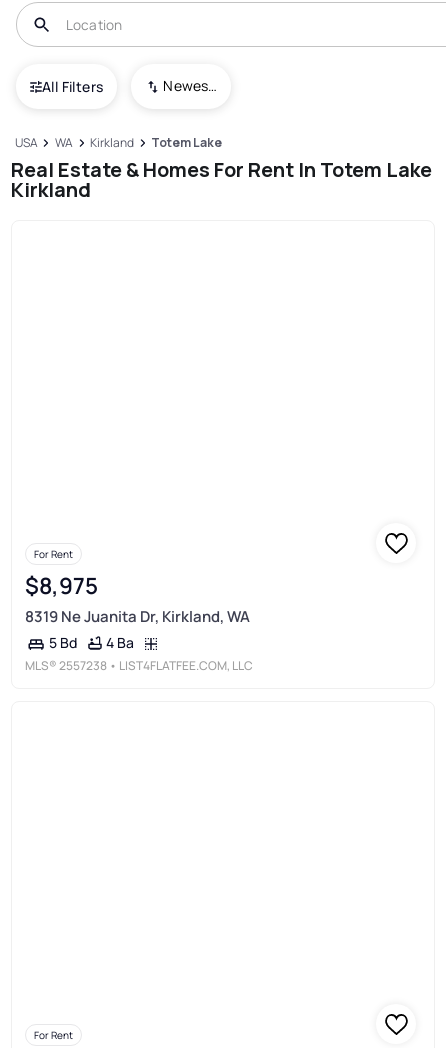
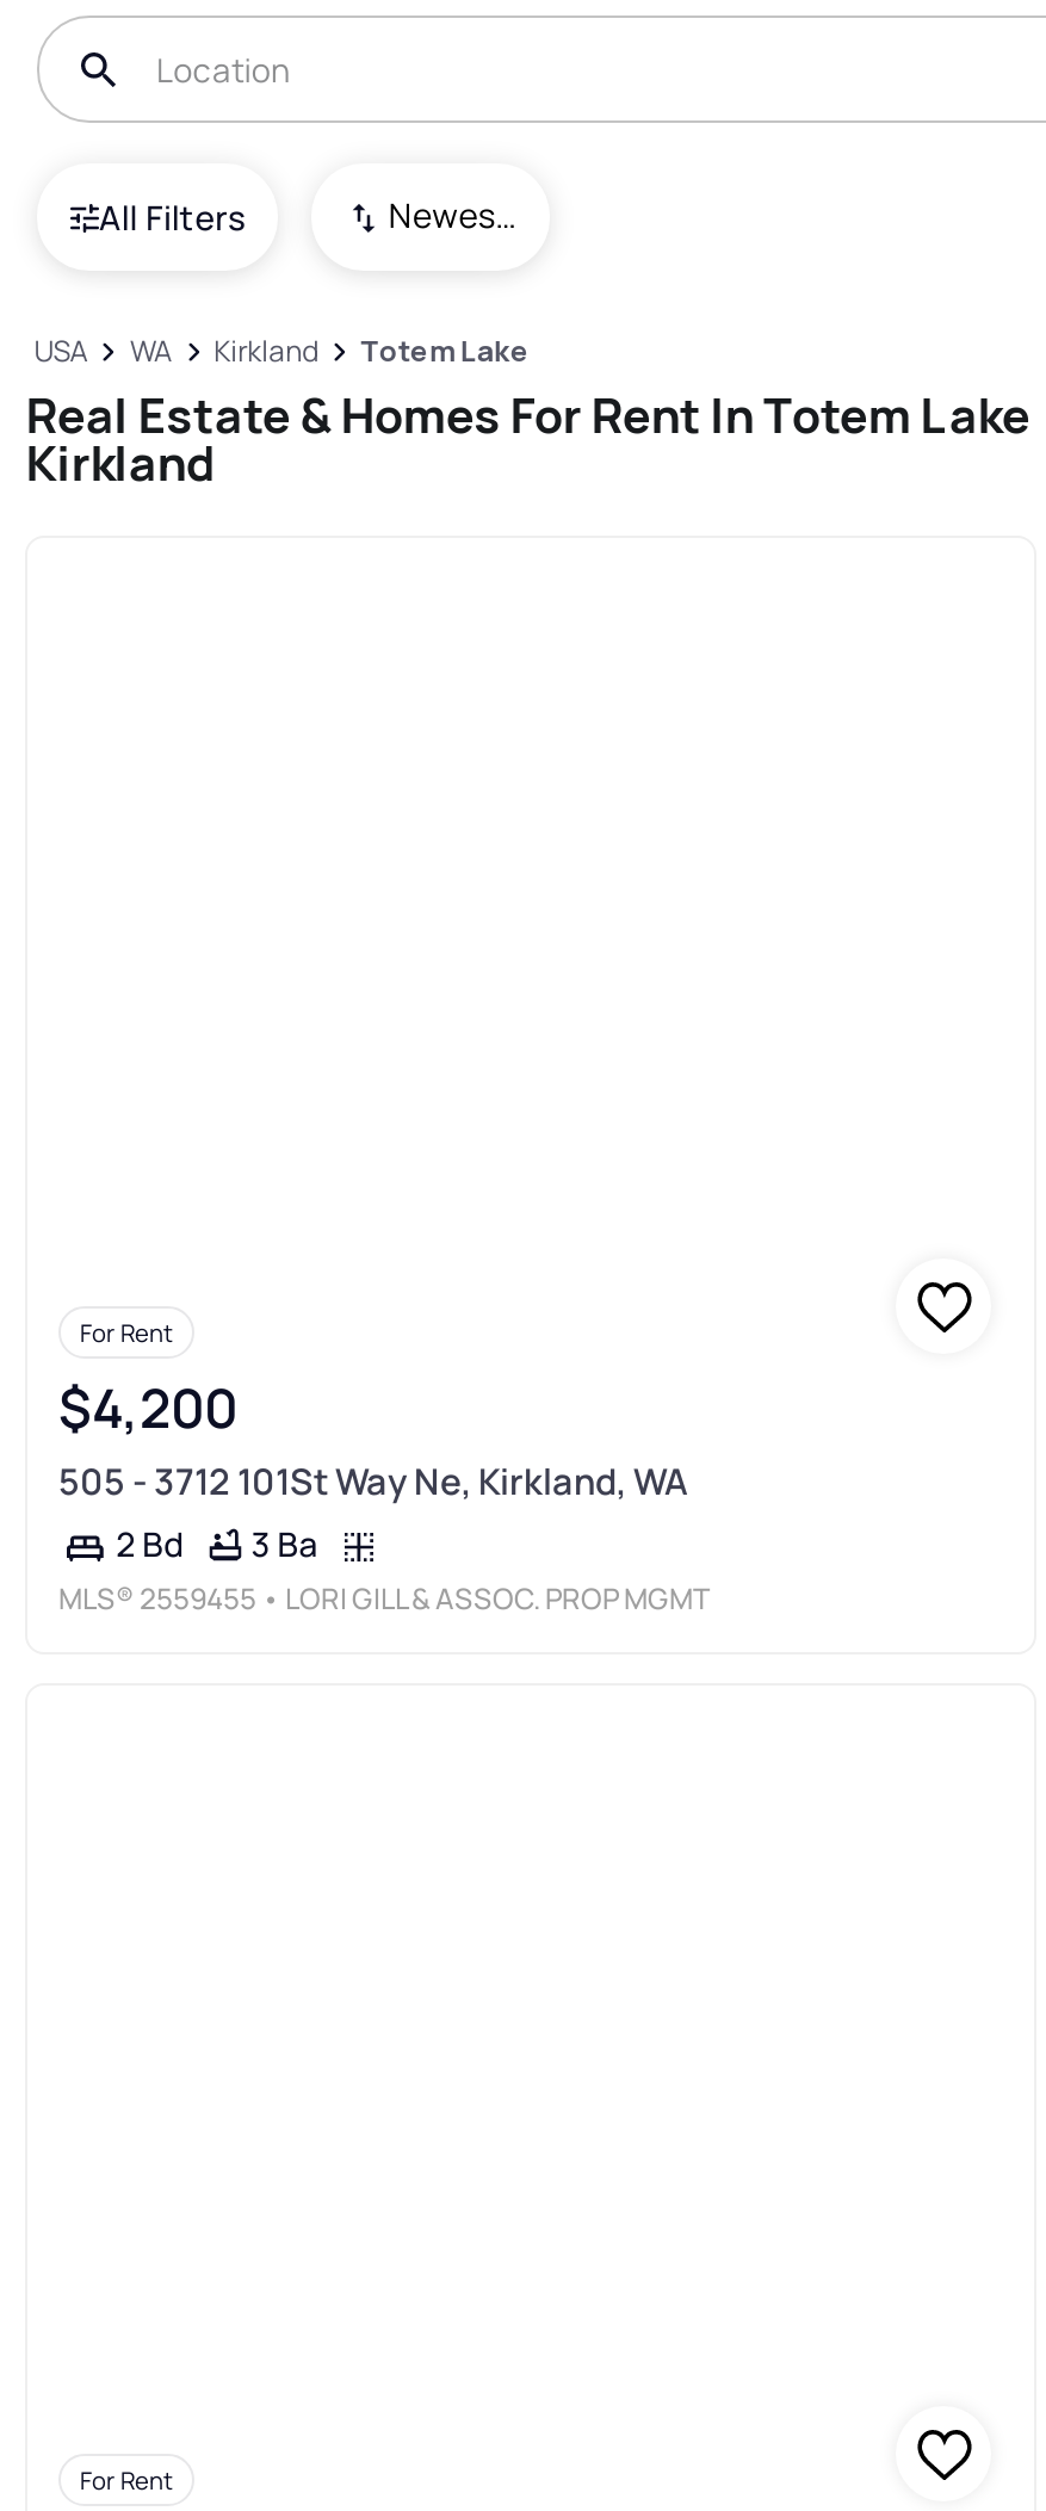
- $8,975
- 8319 Ne Juanita Dr, Kirkland, WA
- 5 Bd
- 4 Ba
- MLS® 2557238 • LIST4FLATFEE.COM, LLC
+ $4,200
+ 505 - 3712 101St Way Ne, Kirkland, WA
+ 2 Bd
+ 3 Ba
+ MLS® 2559455 • LORI GILL & ASSOC. PROP MGMT
